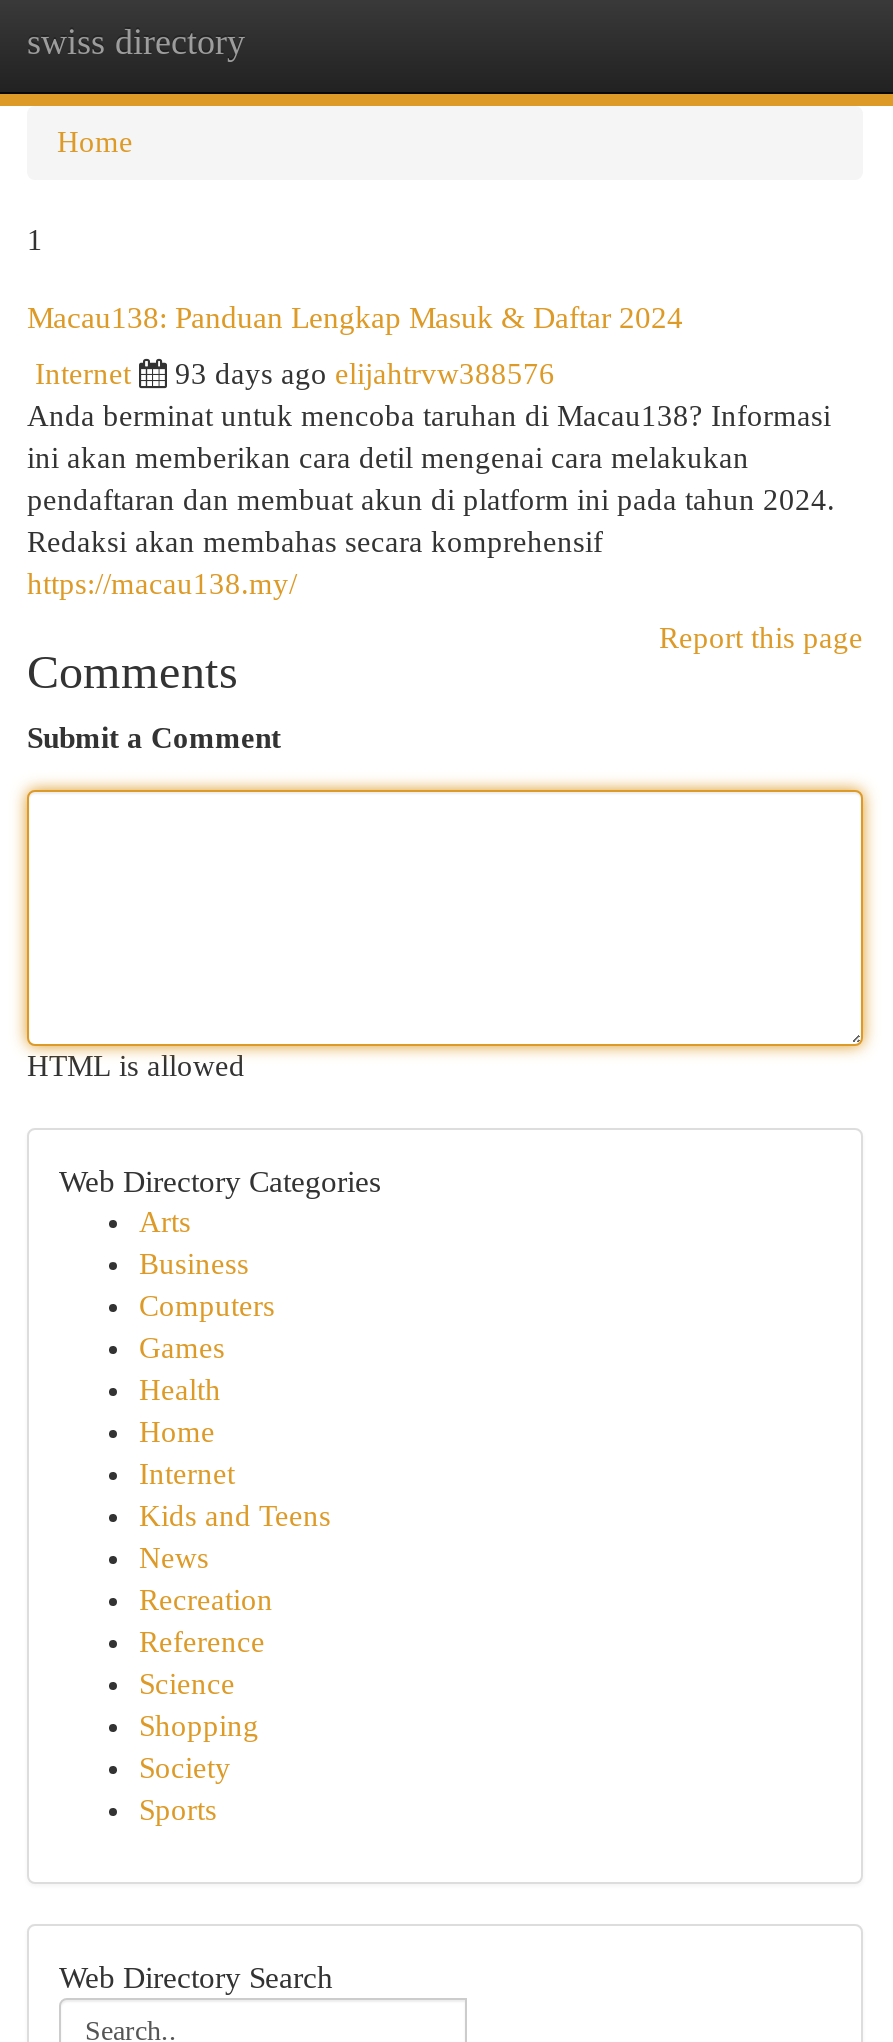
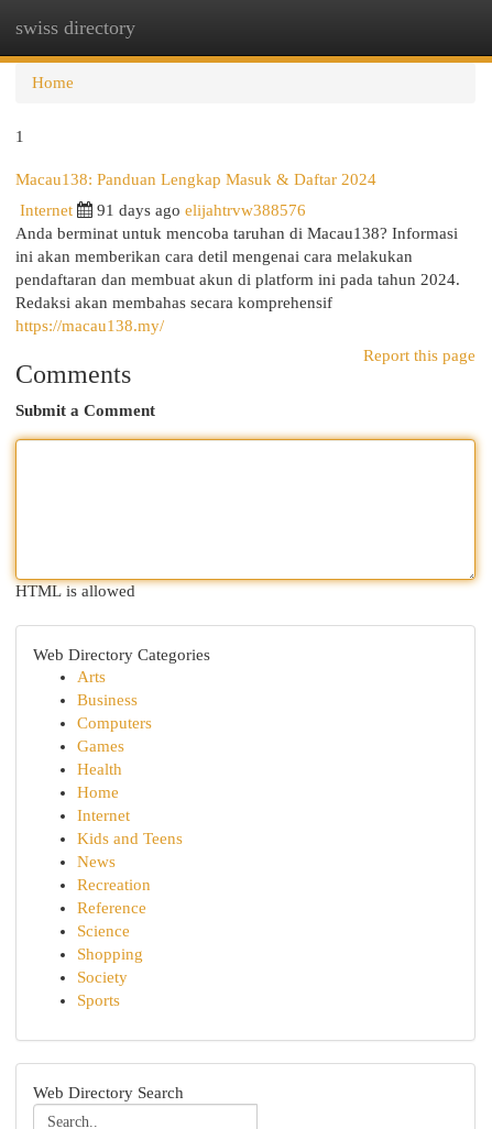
- 93 days ago elijahtrvw388576
+ 91 days ago elijahtrvw388576
